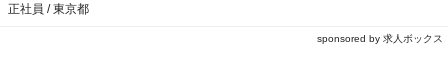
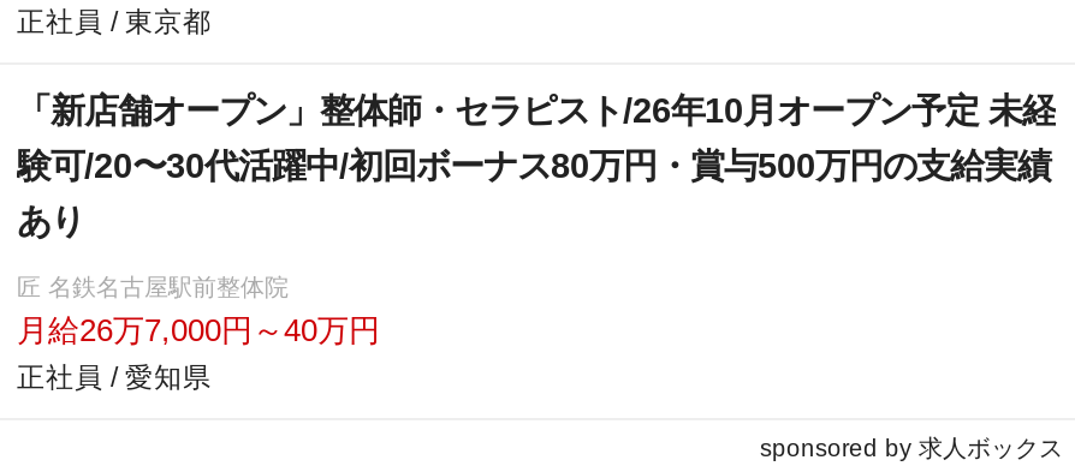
+ 「新店舗オープン」整体師・セラピスト/26年10月オープン予定 未経
+ 験可/20〜30代活躍中/初回ボーナス80万円・賞与500万円の支給実績
+ あり
+ 匠 名鉄名古屋駅前整体院
+ 月給26万7,000円～40万円
+ 正社員 / 愛知県
